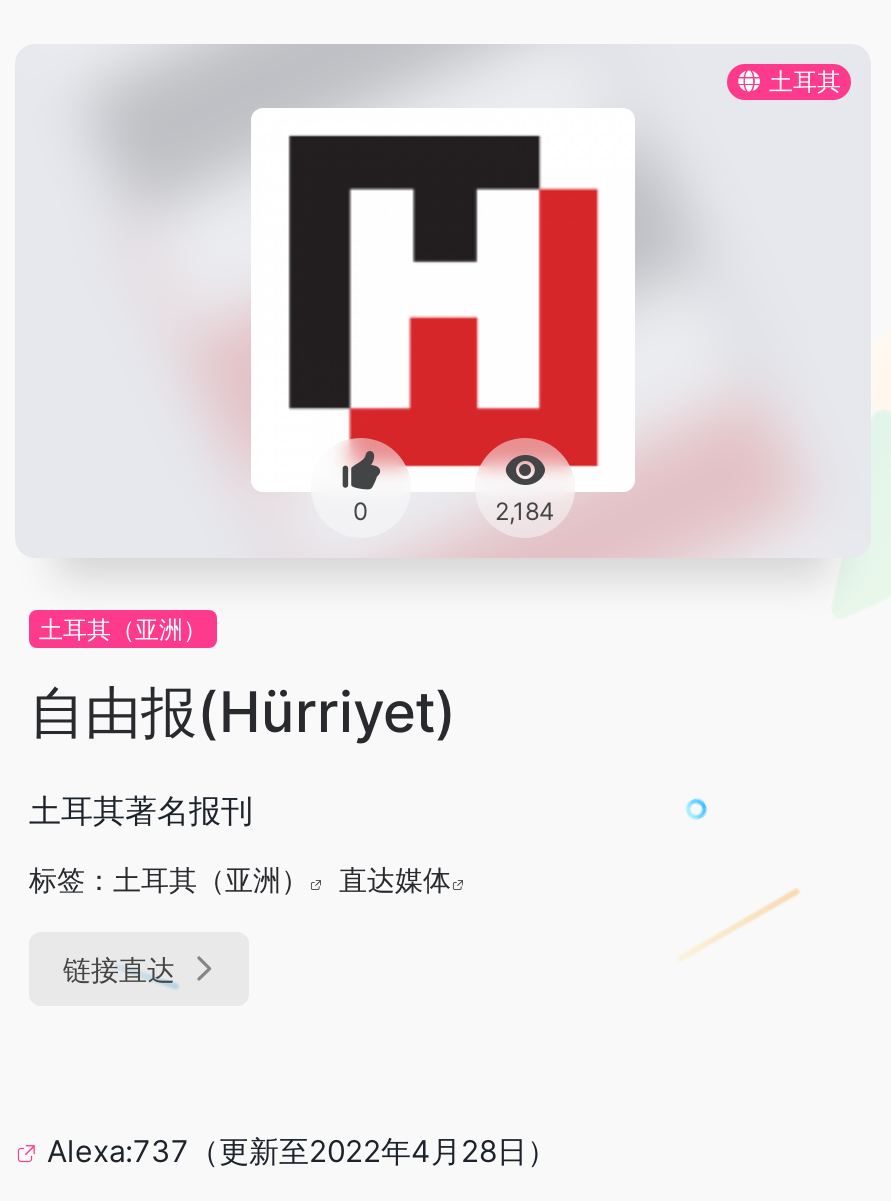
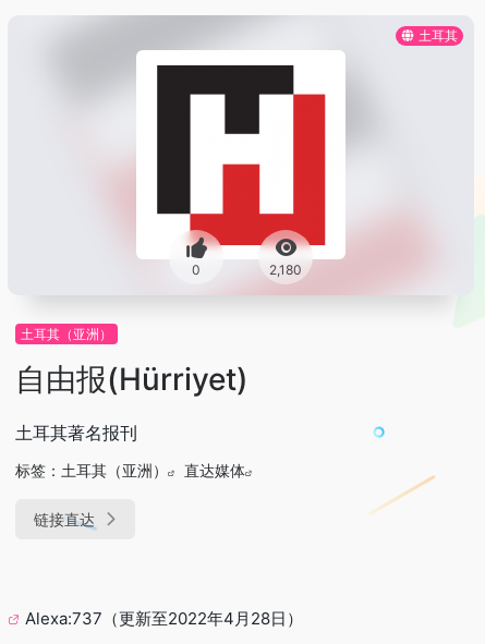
- 2,184
+ 2,180
